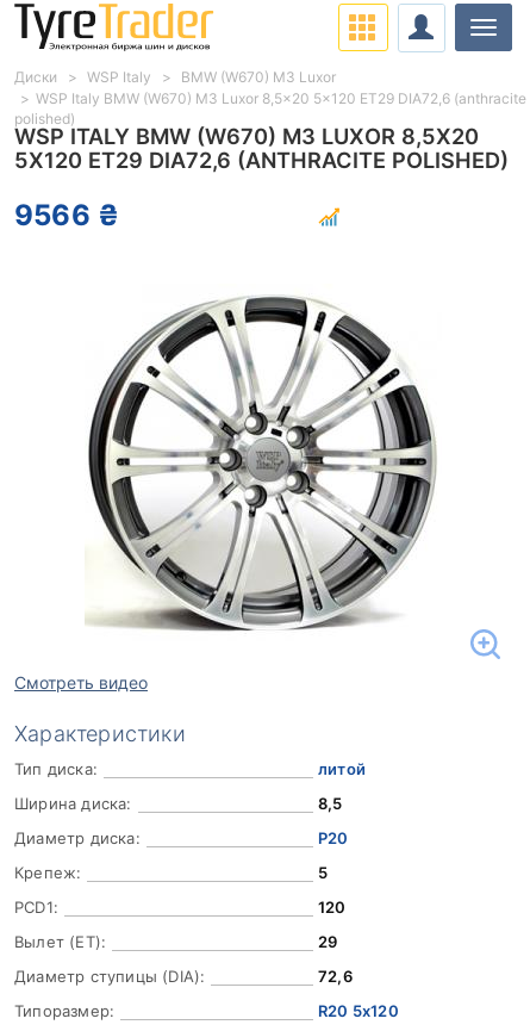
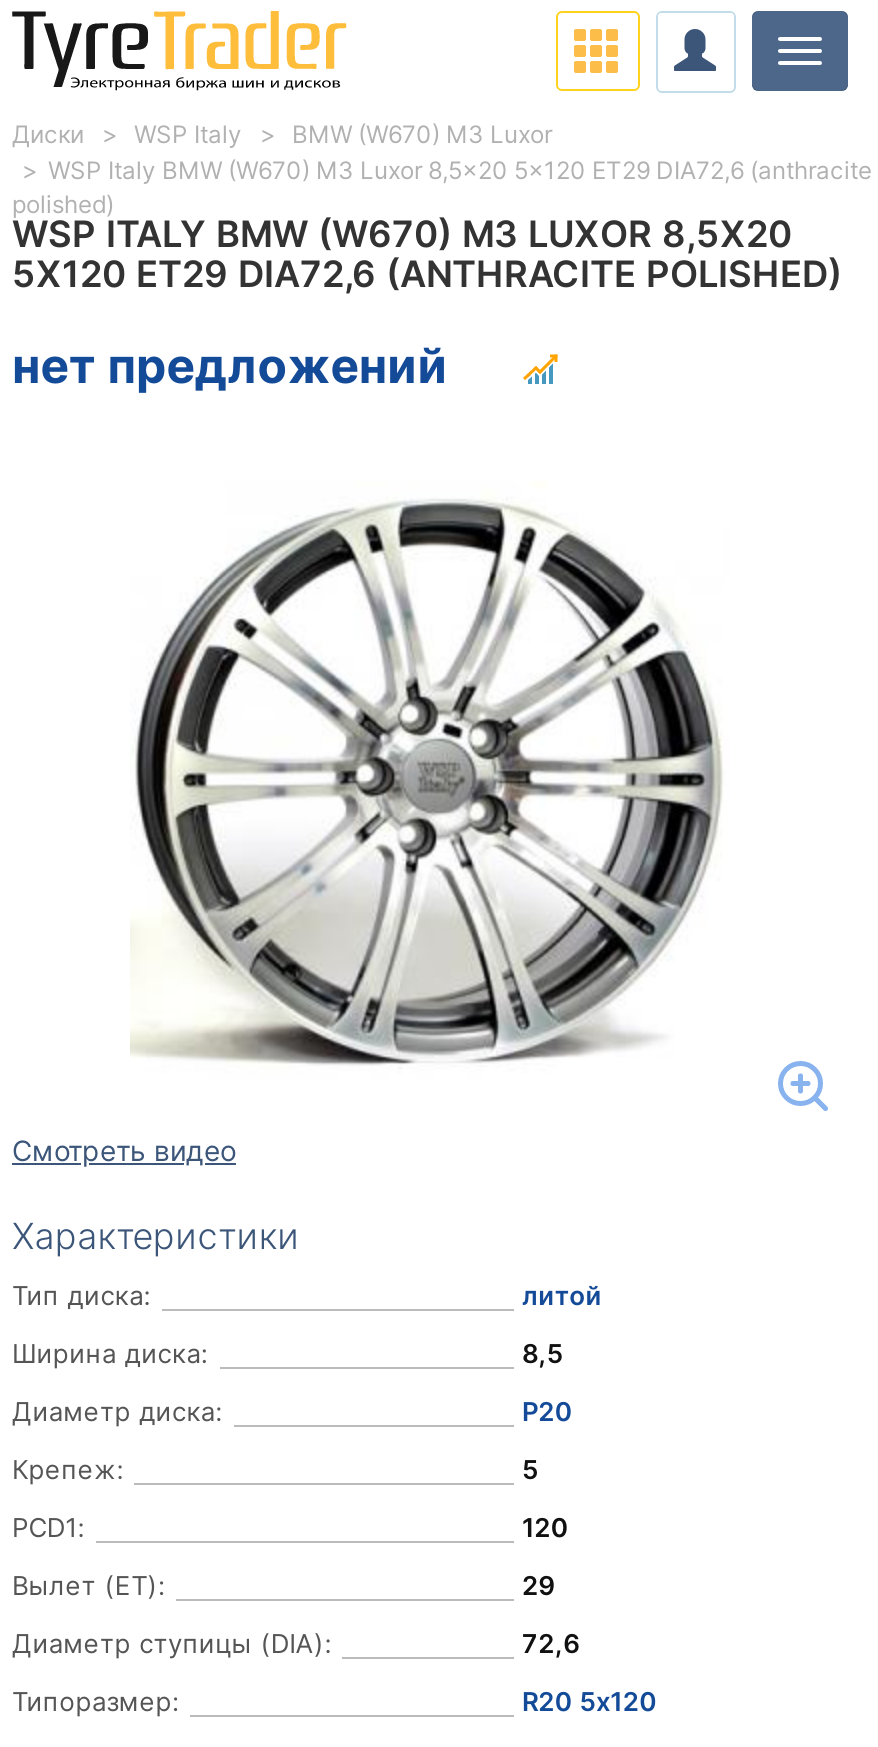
- 9566 ₴
+ нет предложений
